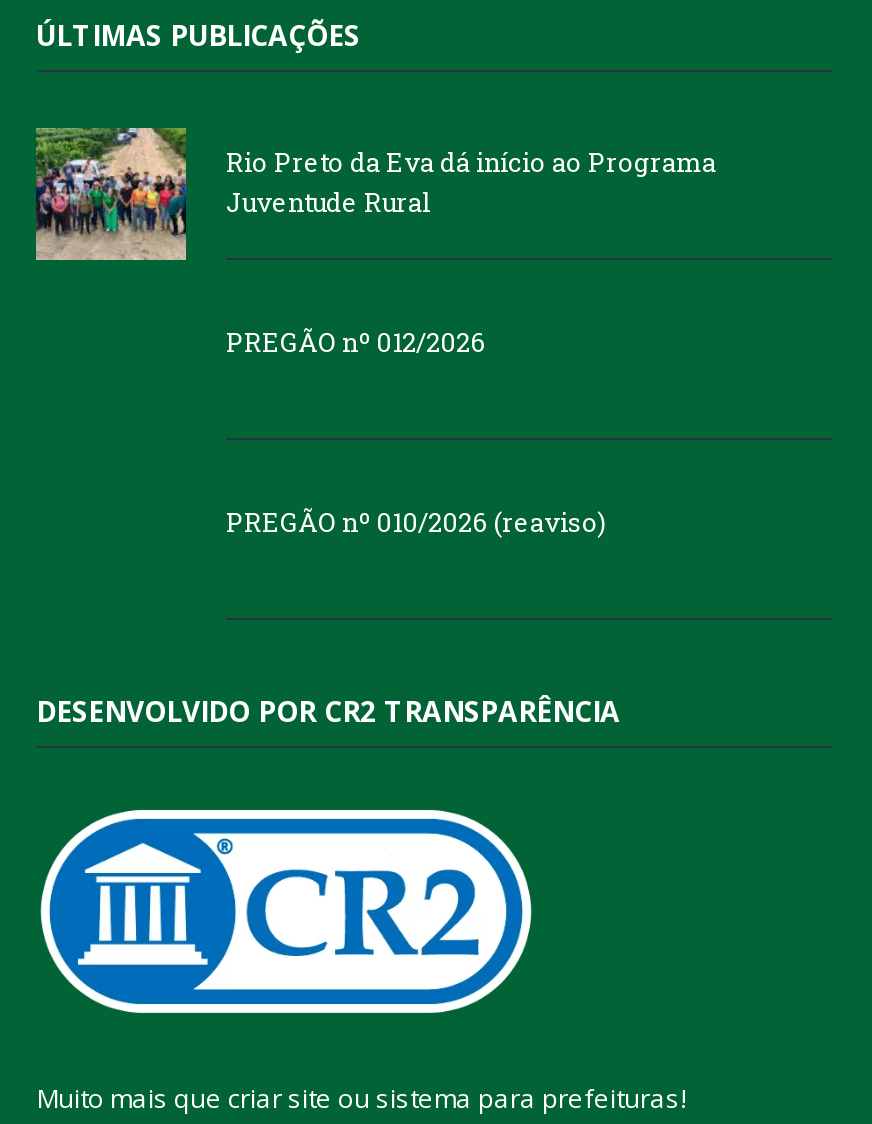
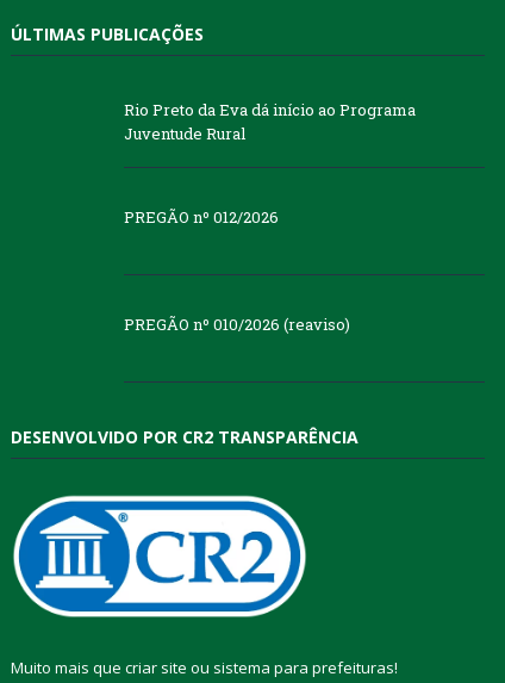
- [image]
